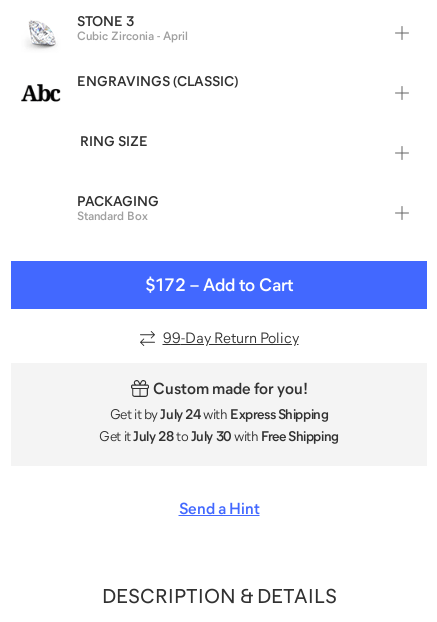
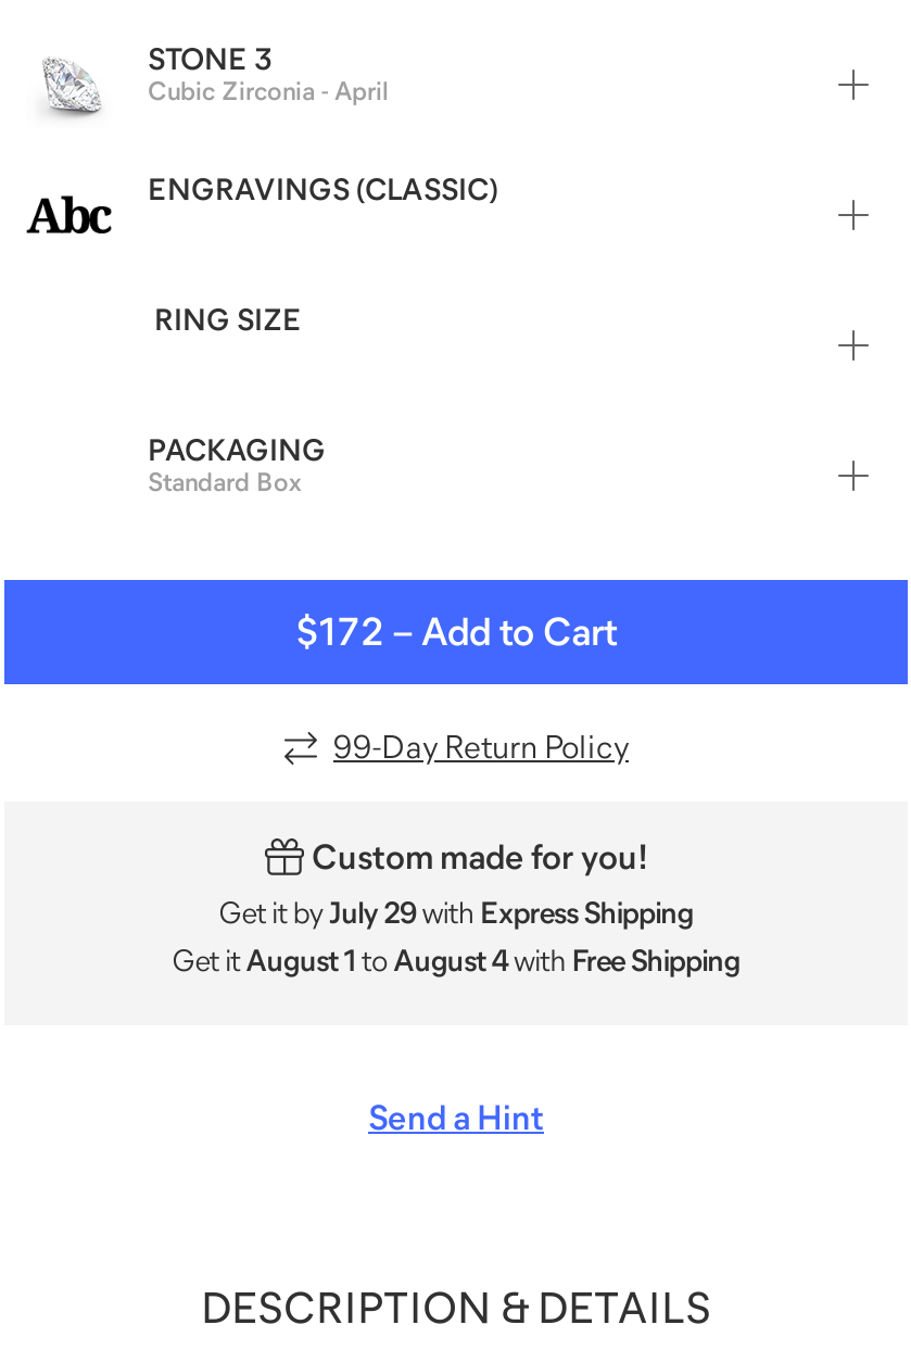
- Get it by July 24 with Express Shipping
+ Get it by July 29 with Express Shipping

- Get it July 28 to July 30 with Free Shipping
+ Get it August 1 to August 4 with Free Shipping
